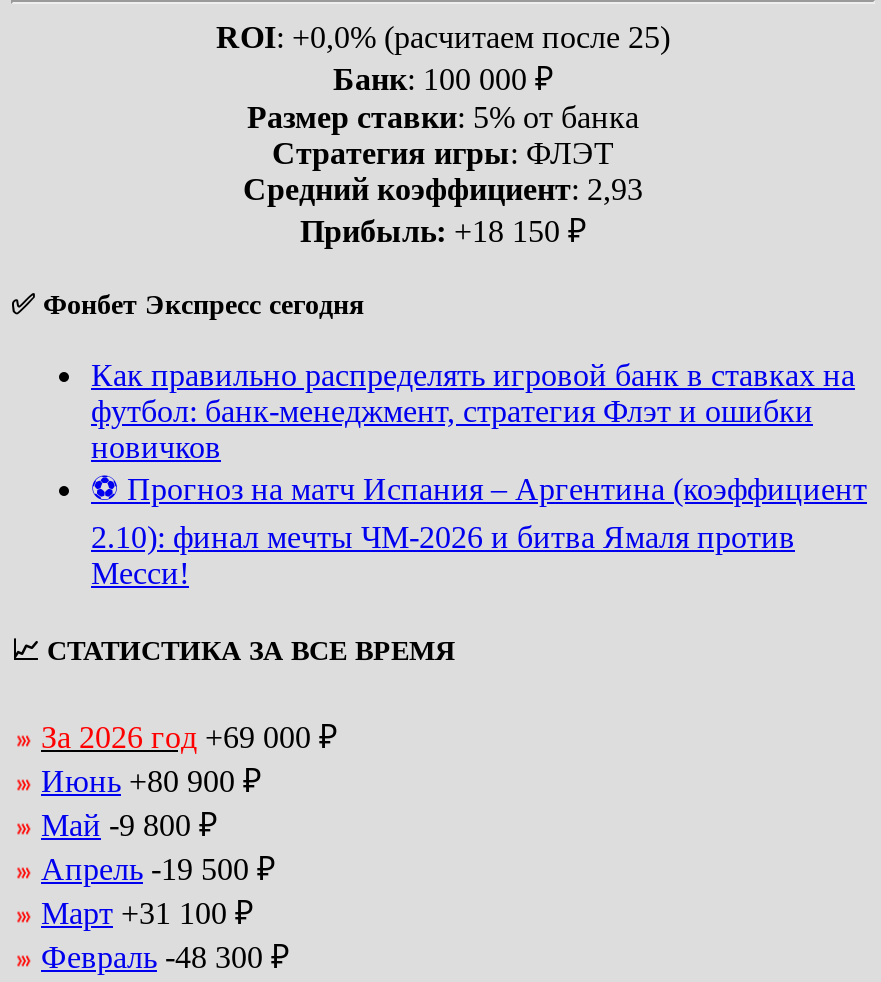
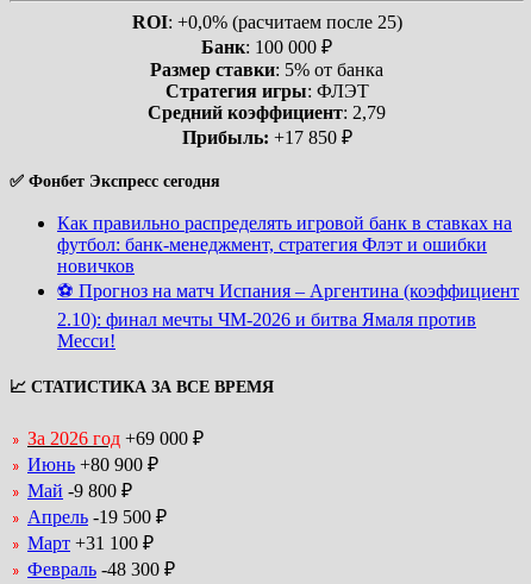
- Средний коэффициент: 2,93
+ Средний коэффициент: 2,79

- Прибыль: +18 150 ₽
+ Прибыль: +17 850 ₽
